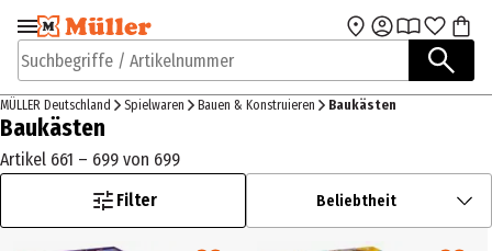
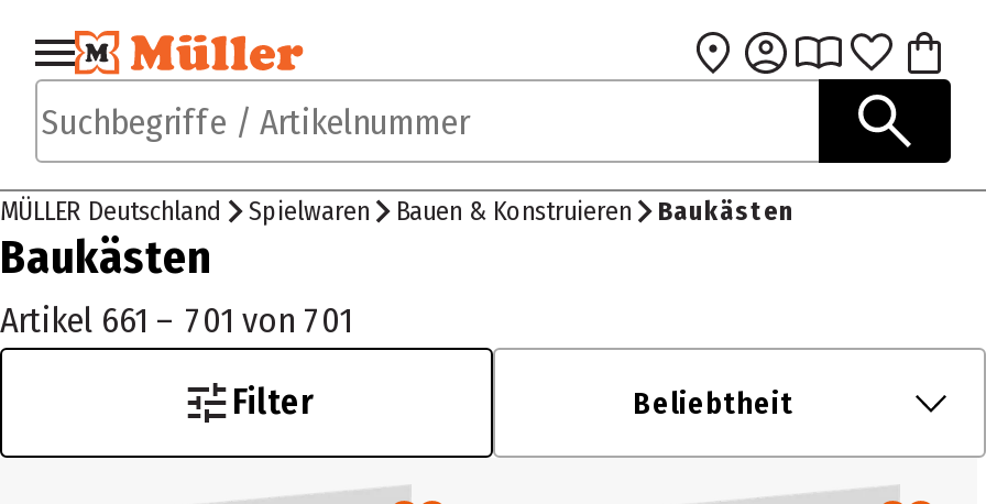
- Artikel 661 – 699 von 699
+ Artikel 661 – 701 von 701
